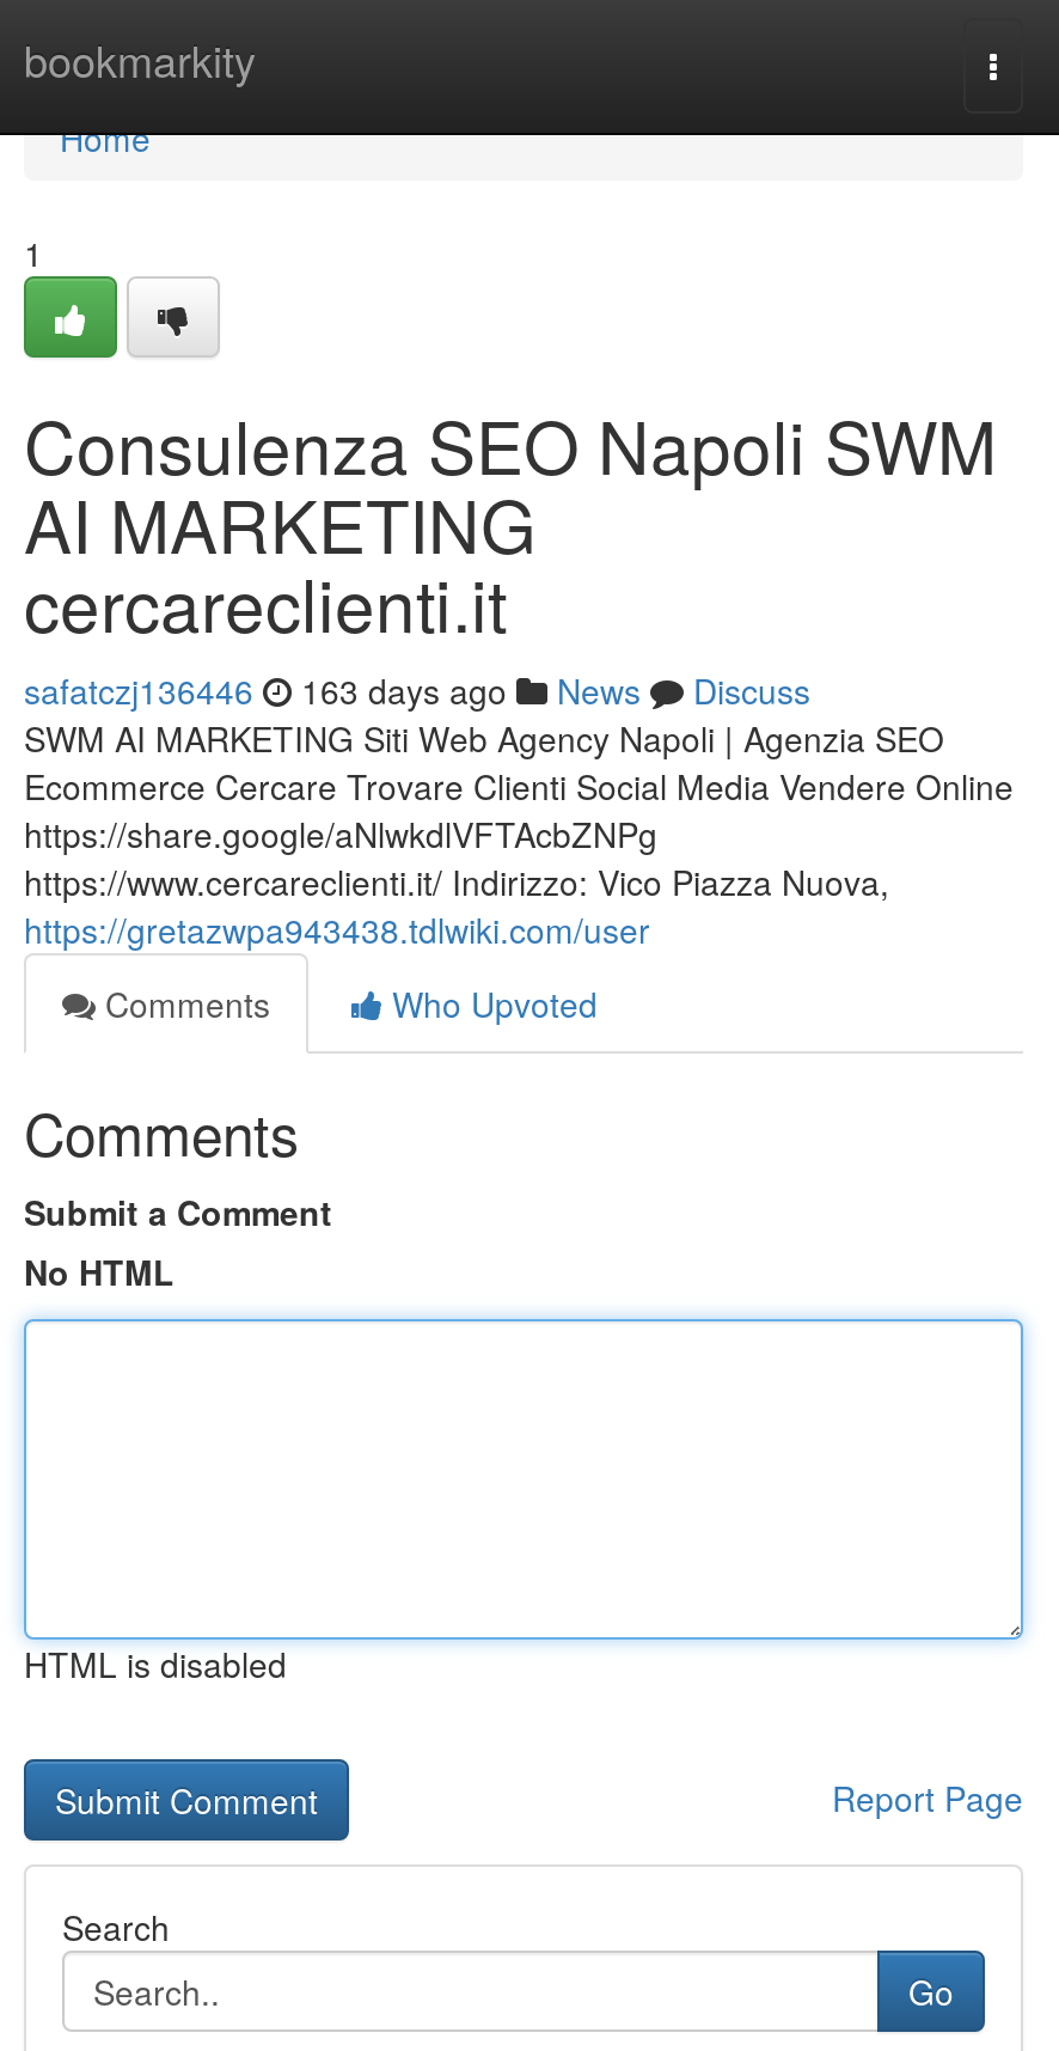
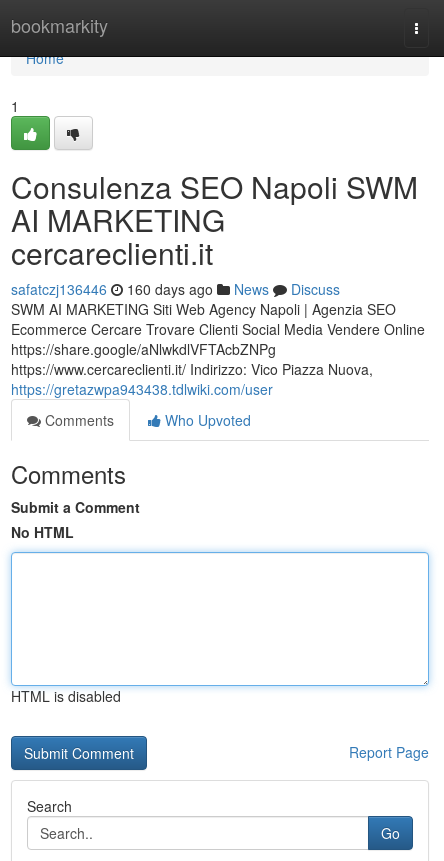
- safatczj136446 163 days ago News Discuss
+ safatczj136446 160 days ago News Discuss
